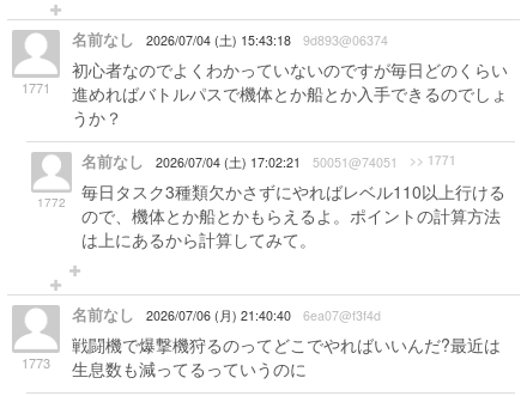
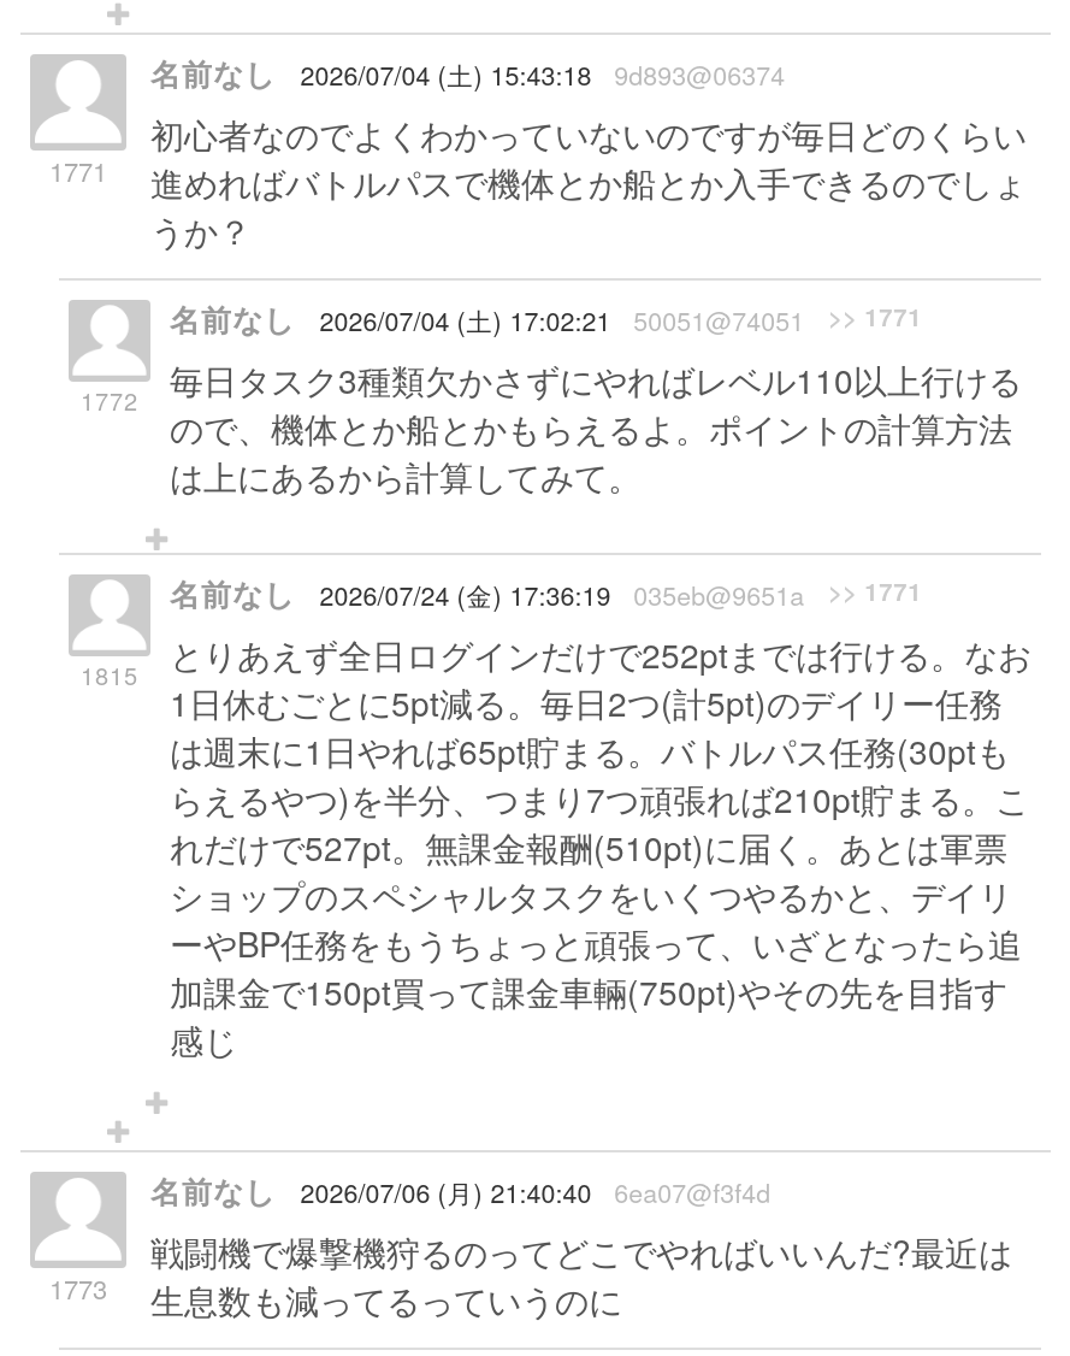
+ 1815

+ 名前なし
+ 2026/07/24 (金) 17:36:19
+ 035eb@9651a
+ >> 1771
+ とりあえず全日ログインだけで252ptまでは行ける。なお
+ 1日休むごとに5pt減る。毎日2つ(計5pt)のデイリー任務
+ は週末に1日やれば65pt貯まる。バトルパス任務(30ptも
+ らえるやつ)を半分、つまり7つ頑張れば210pt貯まる。こ
+ れだけで527pt。無課金報酬(510pt)に届く。あとは軍票
+ ショップのスペシャルタスクをいくつやるかと、デイリ
+ ーやBP任務をもうちょっと頑張って、いざとなったら追
+ 加課金で150pt買って課金車輛(750pt)やその先を目指す
+ 感じ
